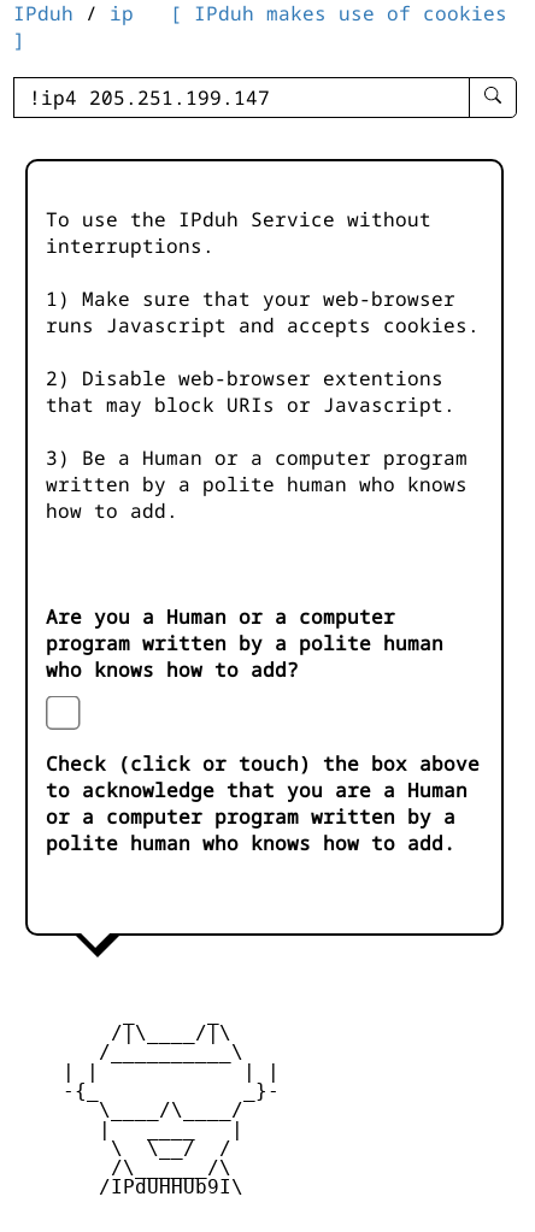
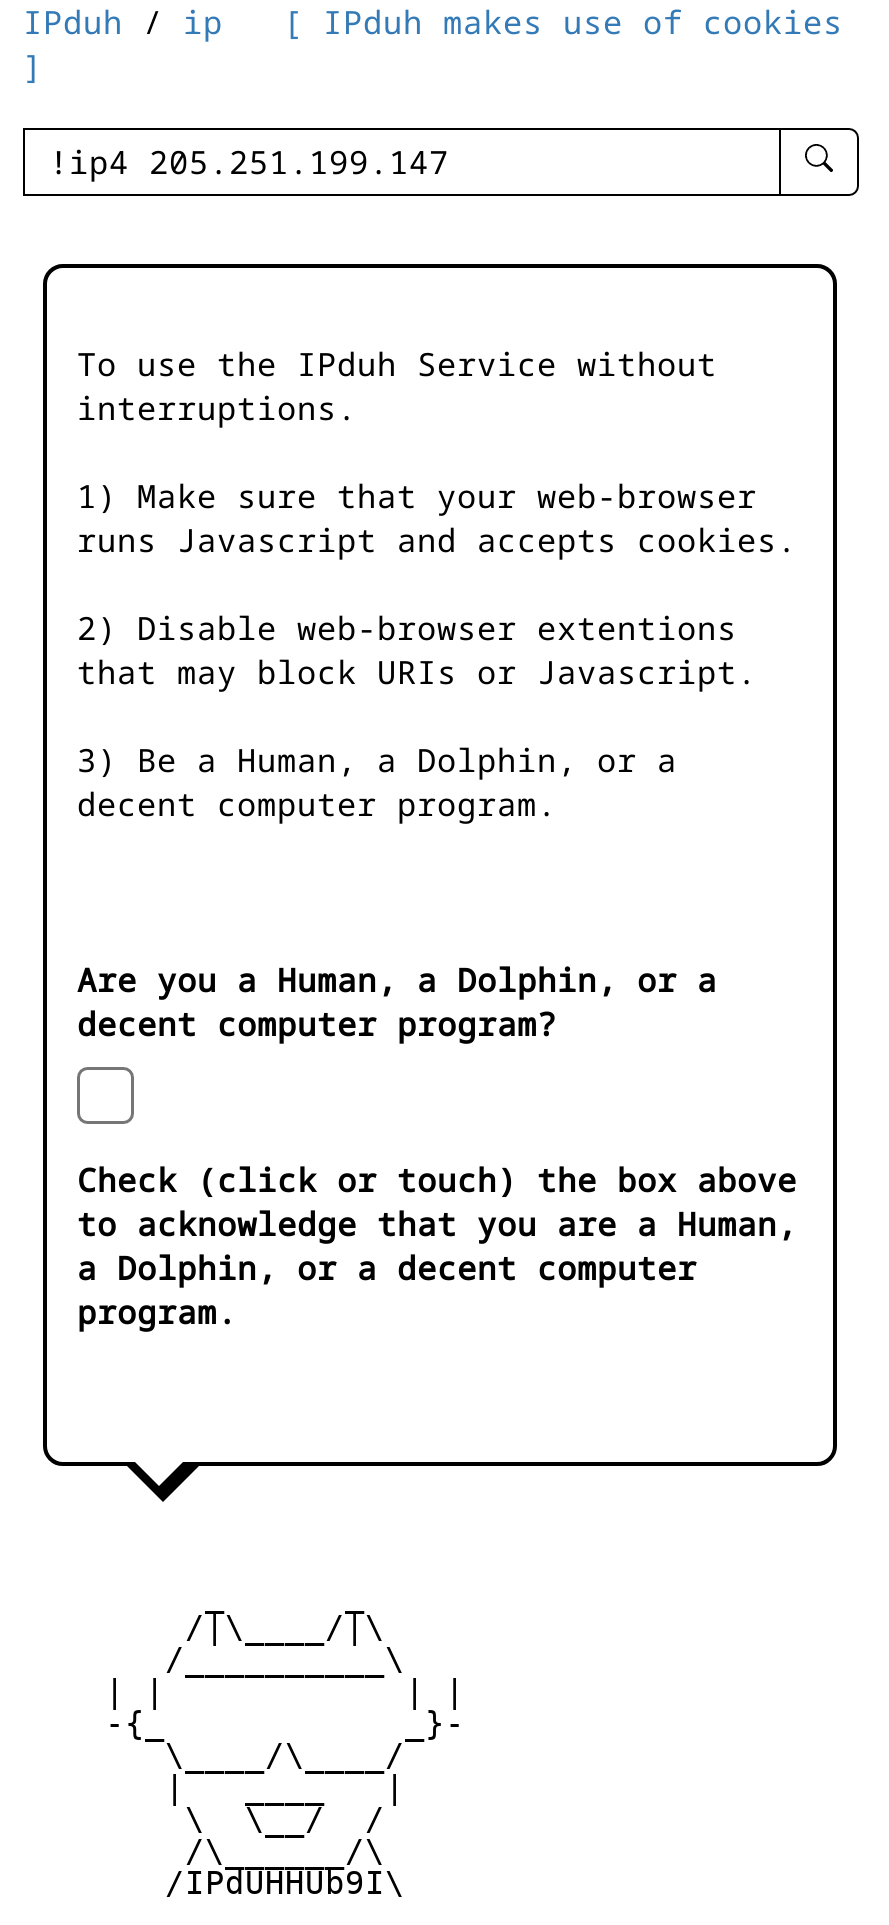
- 3) Be a Human or a computer program
- written by a polite human who knows
- how to add.
+ 3) Be a Human, a Dolphin, or a
+ decent computer program.

- Are you a Human or a computer
- program written by a polite human
- who knows how to add?
+ Are you a Human, a Dolphin, or a
+ decent computer program?

- to acknowledge that you are a Human
- or a computer program written by a
- polite human who knows how to add.
+ to acknowledge that you are a Human,
+ a Dolphin, or a decent computer
+ program.
